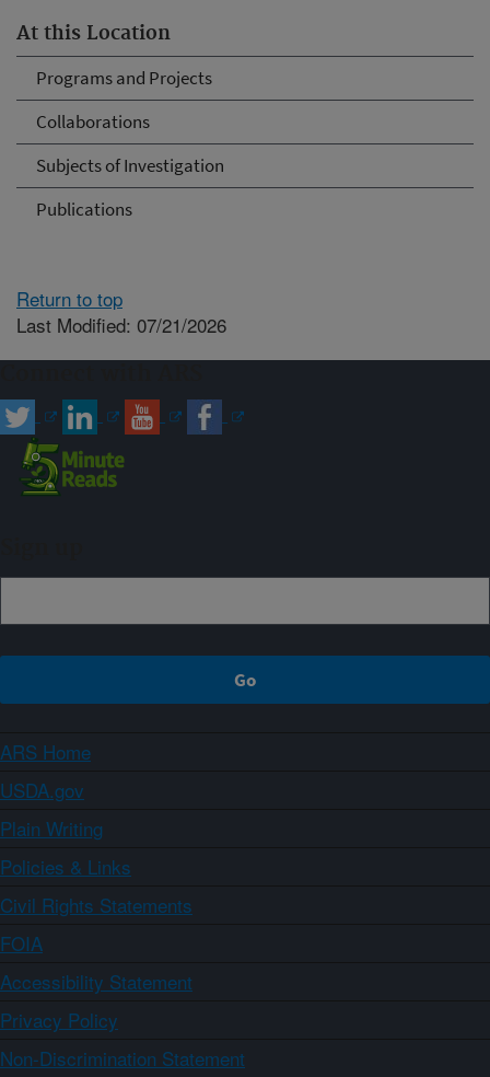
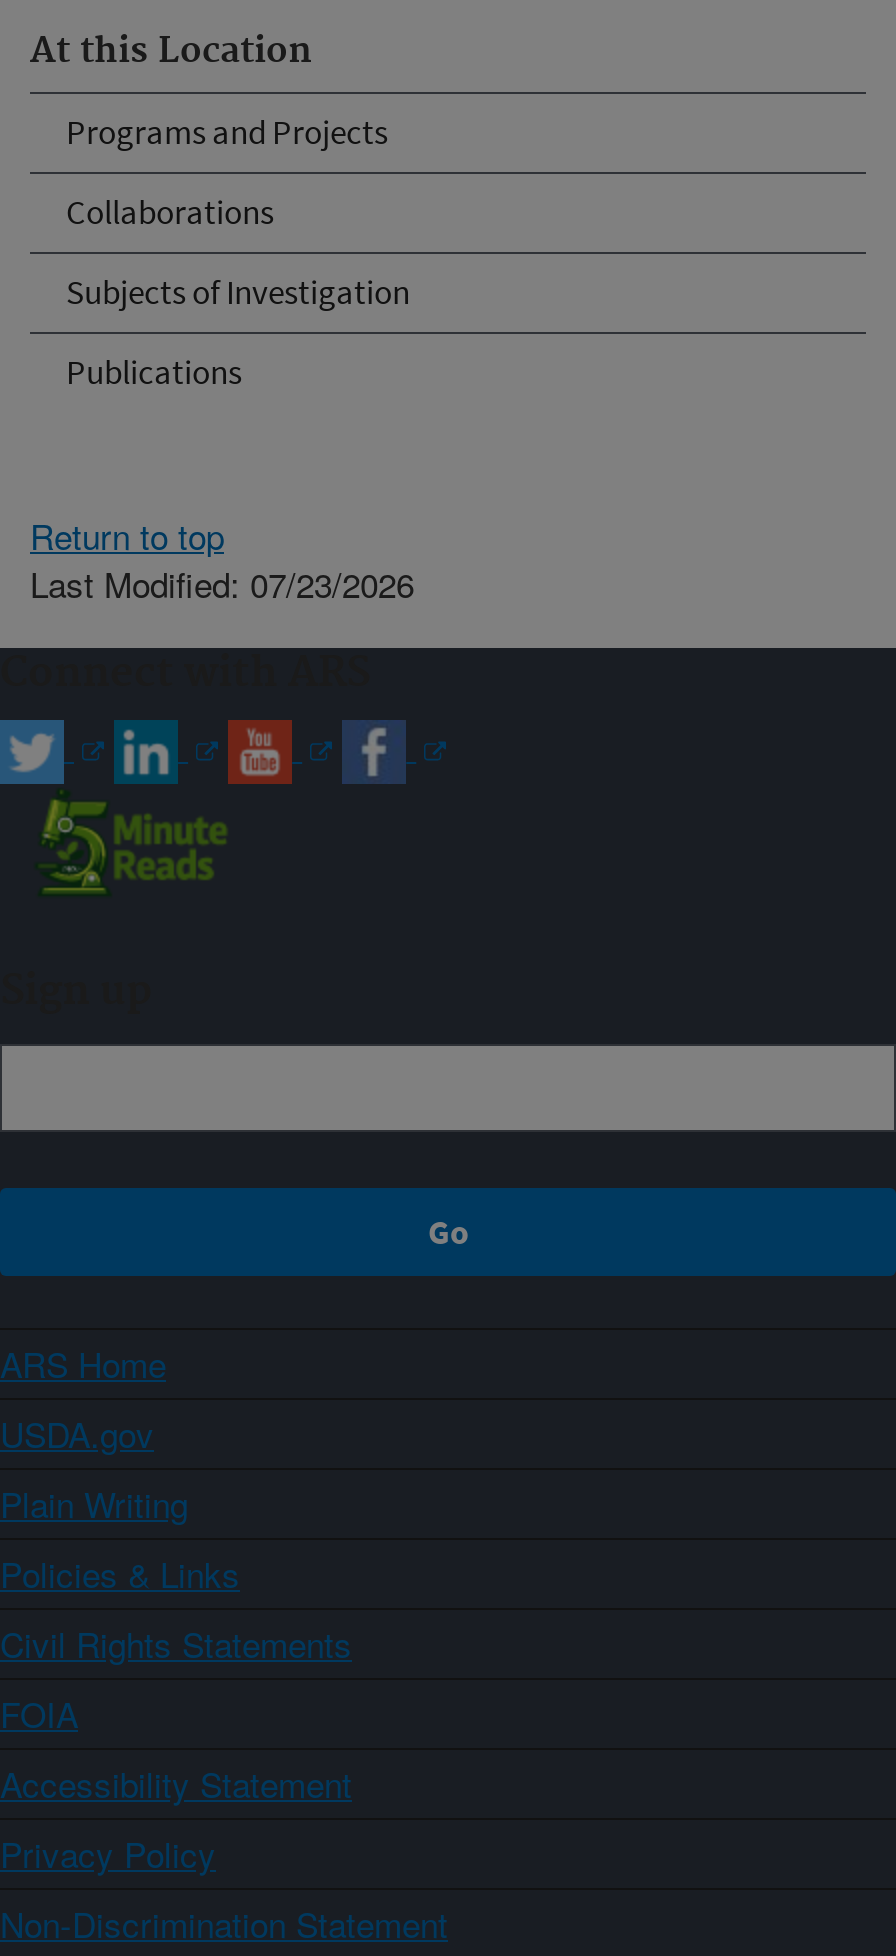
- Last Modified: 07/21/2026
+ Last Modified: 07/23/2026
